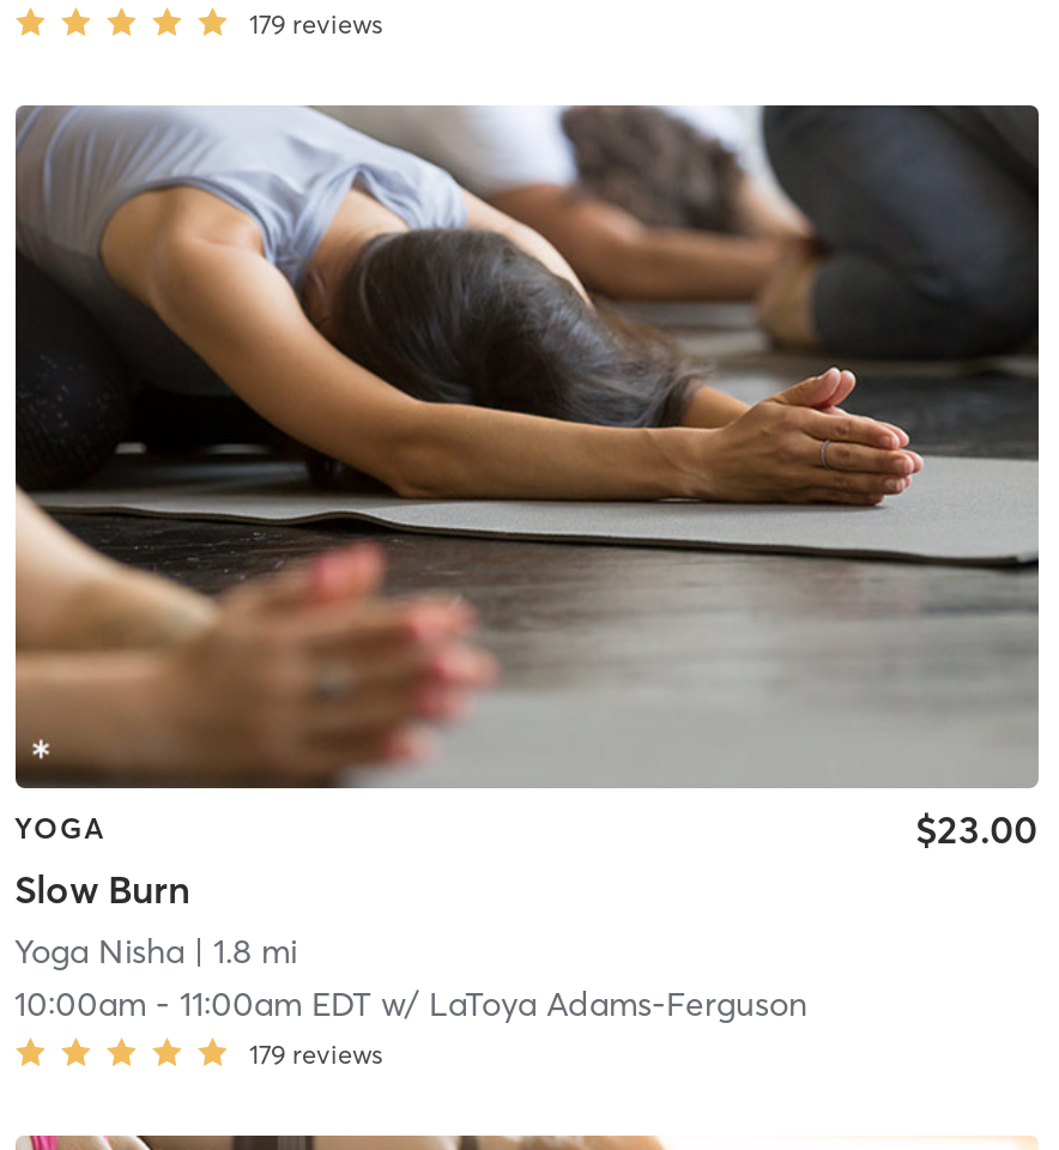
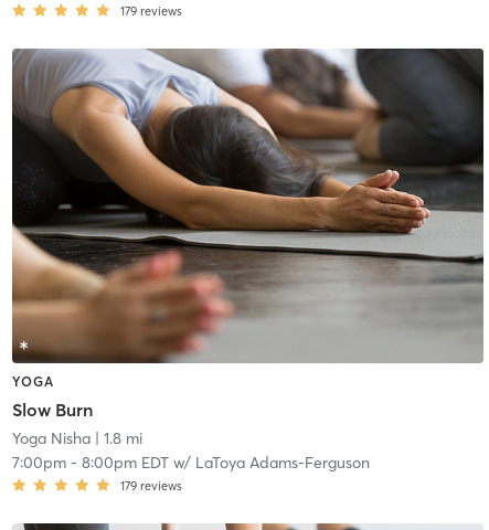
- $23.00

- 10:00am - 11:00am EDT w/ LaToya Adams-Ferguson
+ 7:00pm - 8:00pm EDT w/ LaToya Adams-Ferguson
